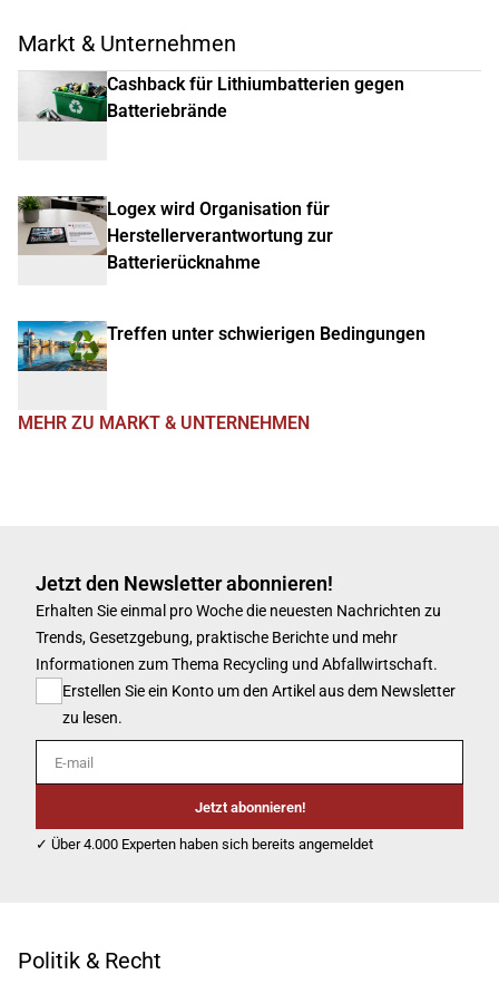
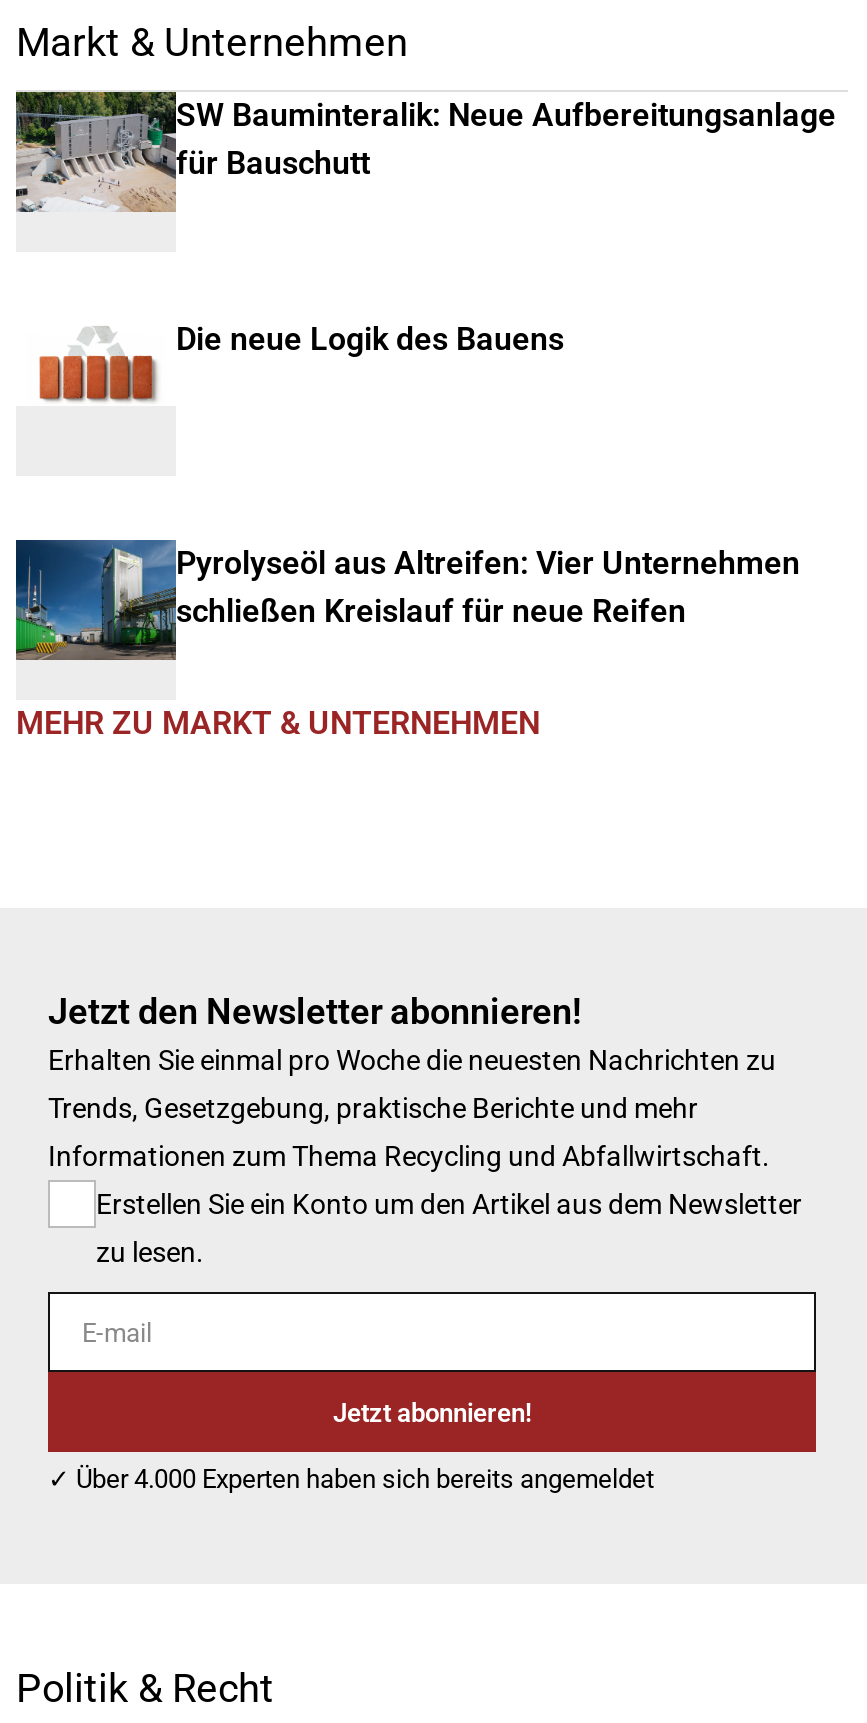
- [image]
- Cashback für Lithiumbatterien gegen
- Batteriebrände
+ [image]
+ SW Bauminteralik: Neue Aufbereitungsanlage
+ für Bauschutt

- [image]
- Logex wird Organisation für
- Herstellerverantwortung zur
- Batterierücknahme
+ [image]
+ Die neue Logik des Bauens

- [image]
- Treffen unter schwierigen Bedingungen
+ [image]
+ Pyrolyseöl aus Altreifen: Vier Unternehmen
+ schließen Kreislauf für neue Reifen
